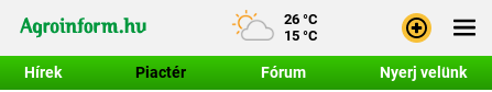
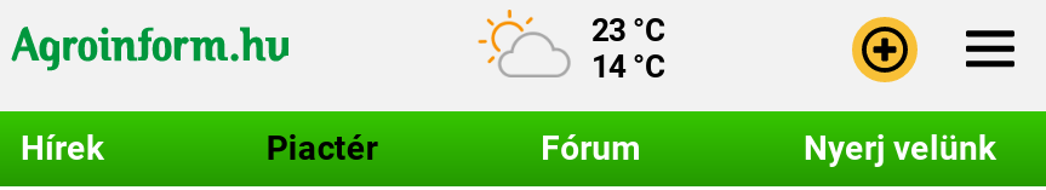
- 26 °C
+ 23 °C

- 15 °C
+ 14 °C
